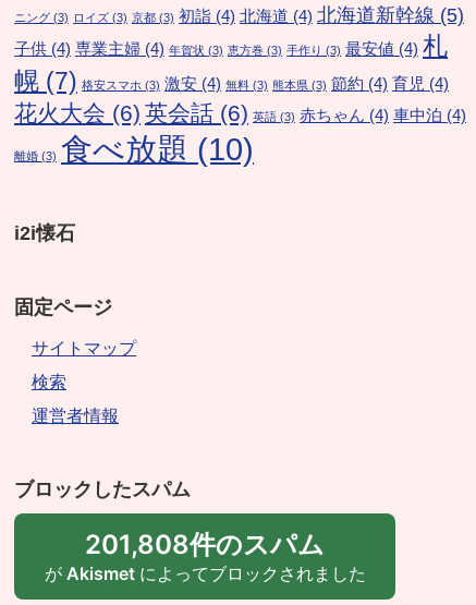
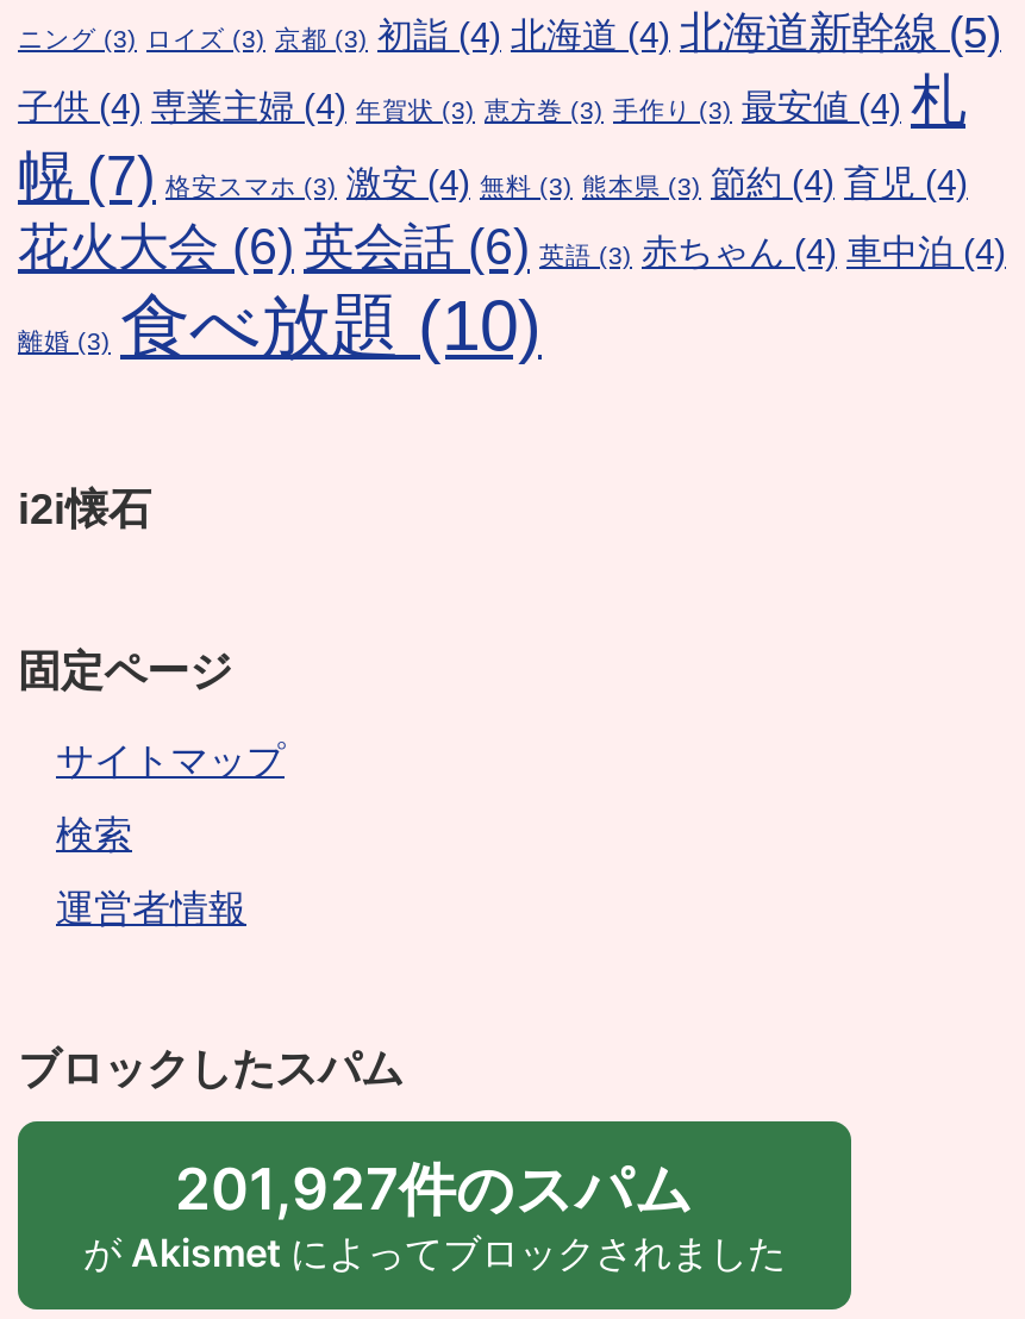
- 201,808件のスパム
+ 201,927件のスパム
